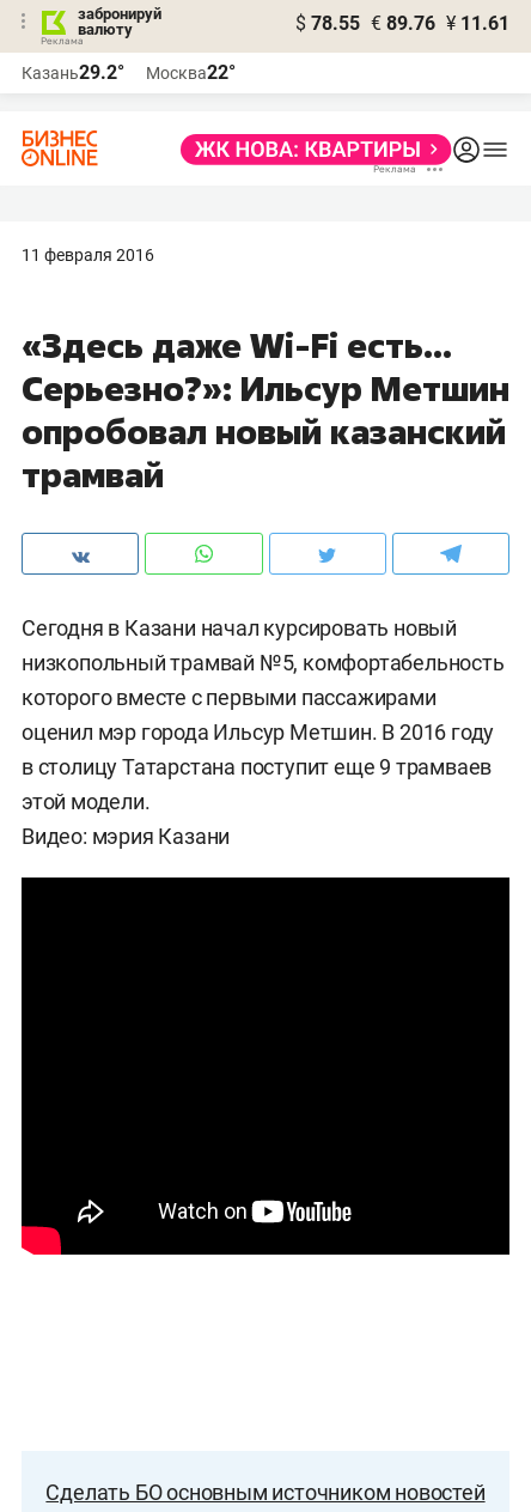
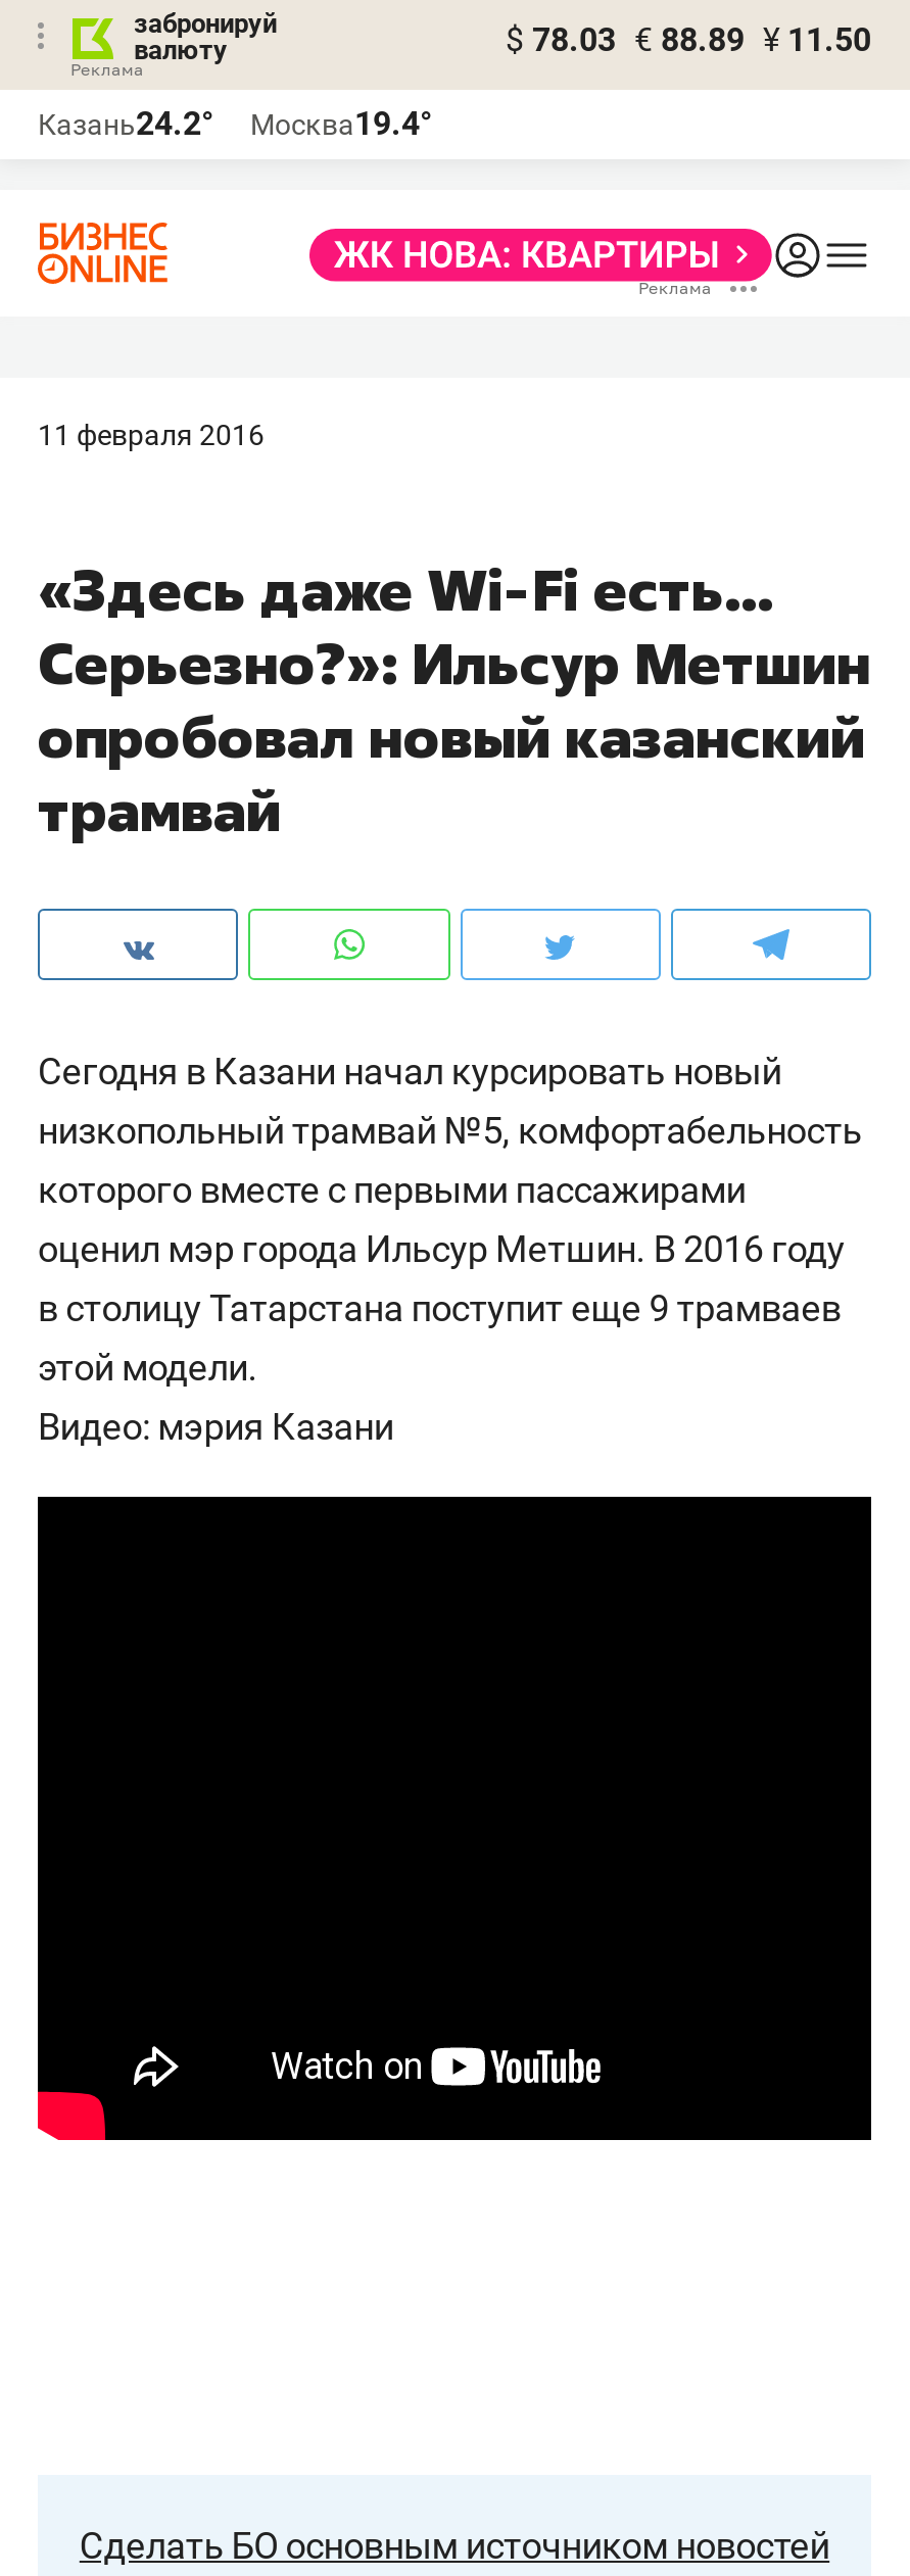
- $ 78.55 € 89.76 ¥ 11.61
+ $ 78.03 € 88.89 ¥ 11.50

- Казань29.2°
+ Казань24.2°

- Москва22°
+ Москва19.4°
